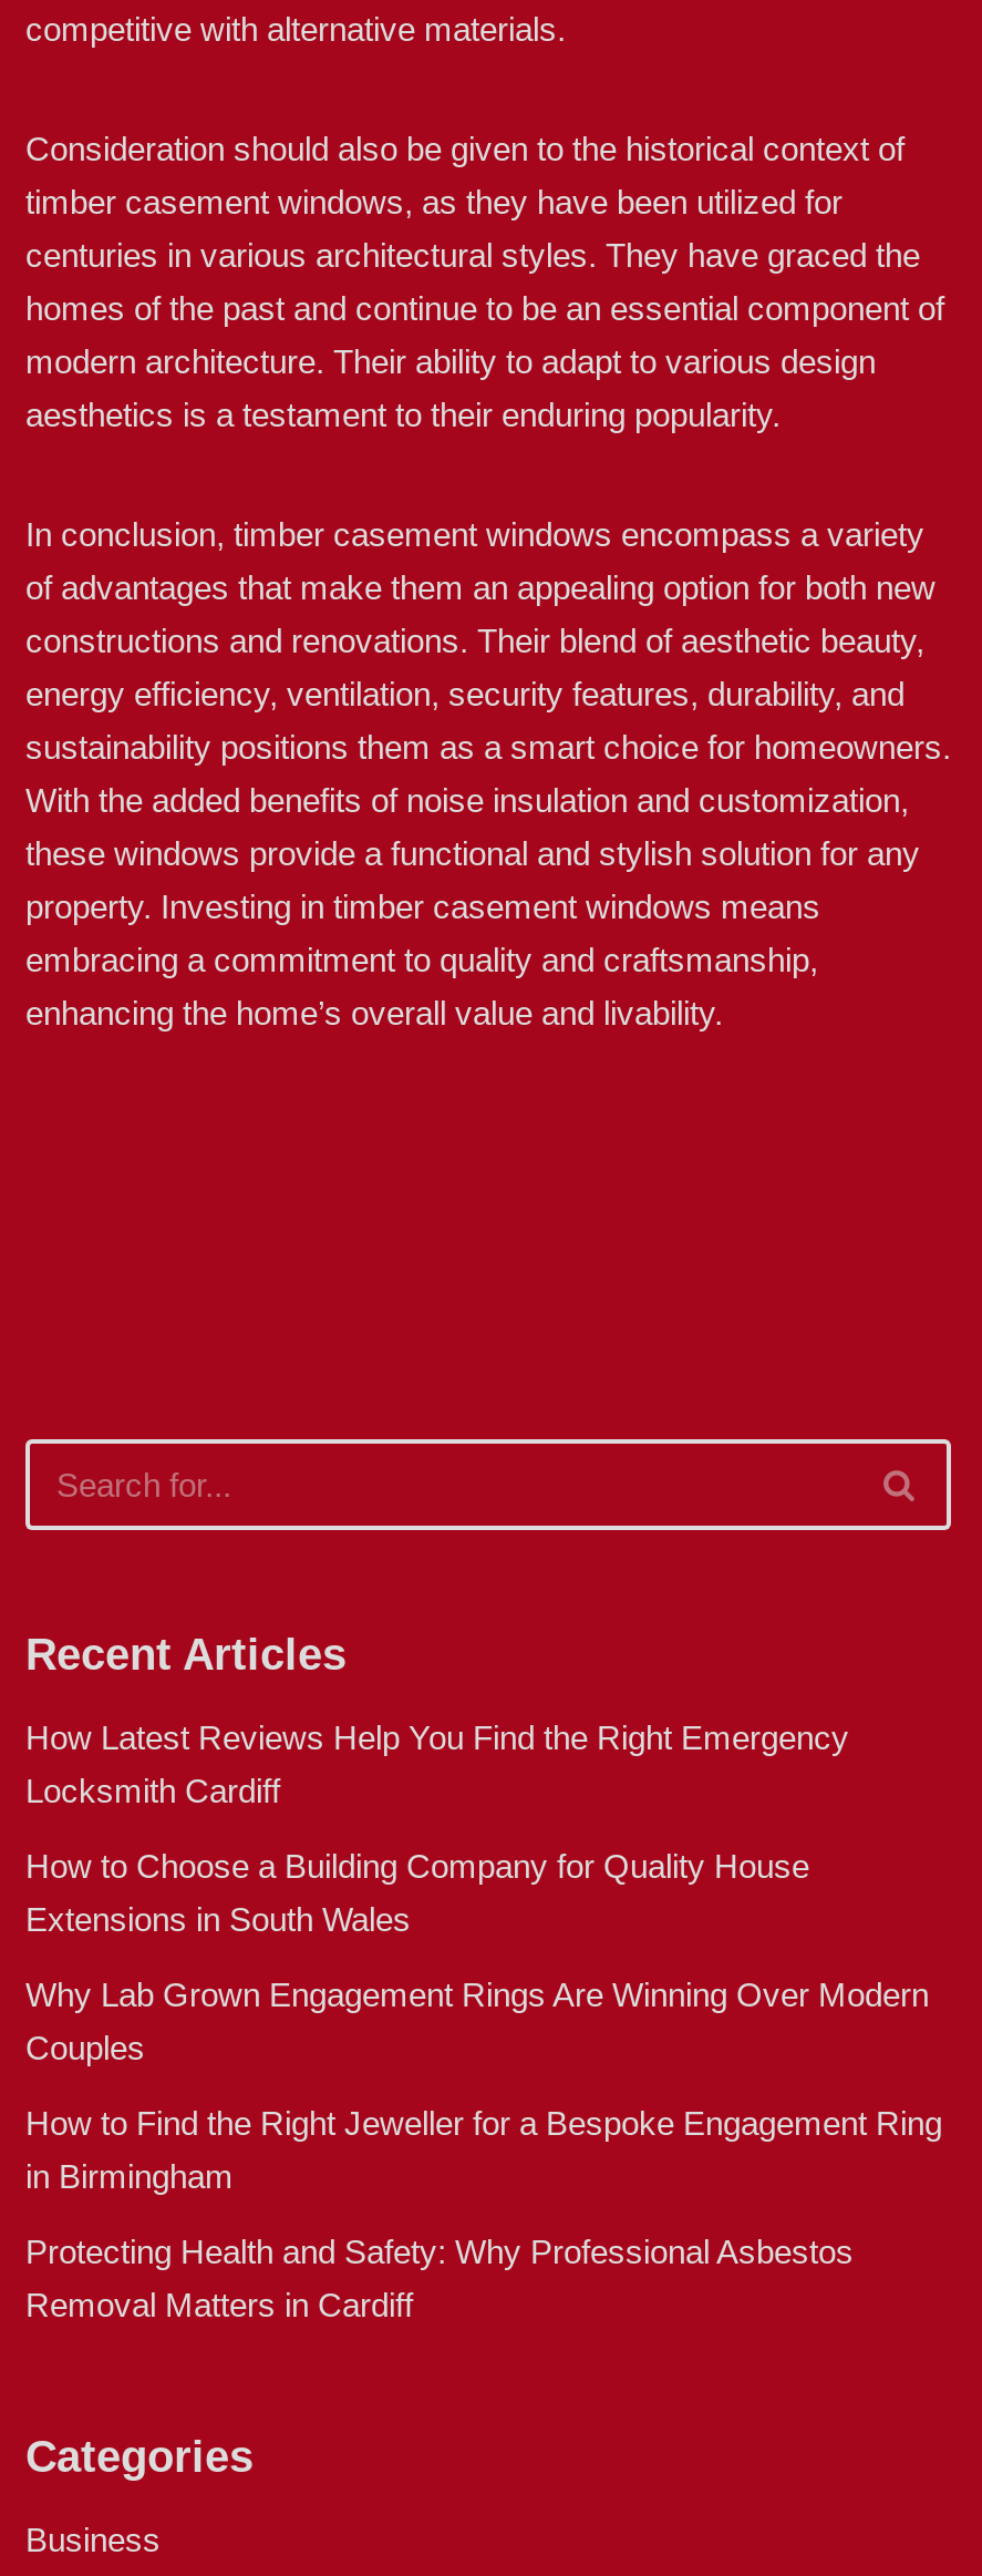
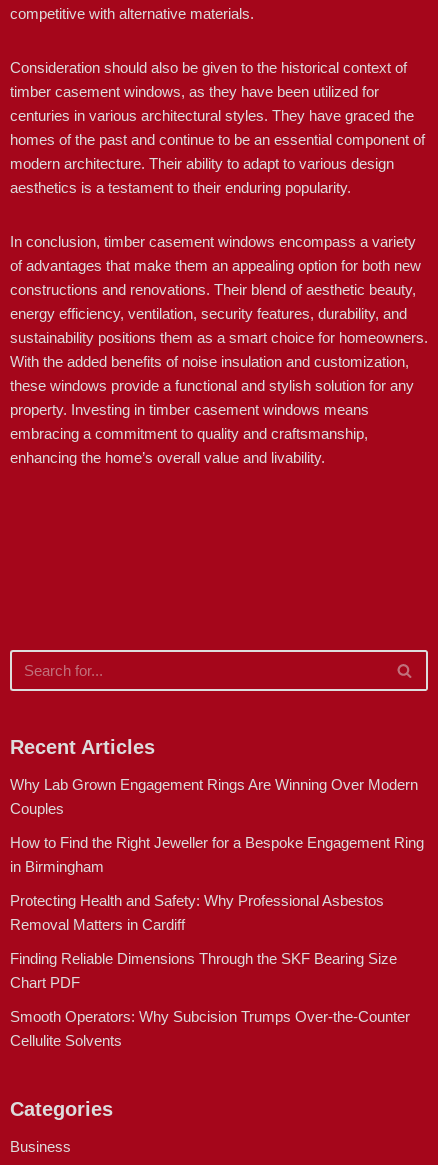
- How Latest Reviews Help You Find the Right Emergency
- Locksmith Cardiff
- How to Choose a Building Company for Quality House
- Extensions in South Wales

moved up: Why Lab Grown Engagement Rings Are Winning Over Modern | Couples | How to Find the Right Jeweller for a Bespoke Engagement Ring | in Birmingham | Protecting Health and Safety: Why Professional Asbestos | Removal Matters in Cardiff

+ Finding Reliable Dimensions Through the SKF Bearing Size
+ Chart PDF
+ Smooth Operators: Why Subcision Trumps Over-the-Counter
+ Cellulite Solvents
